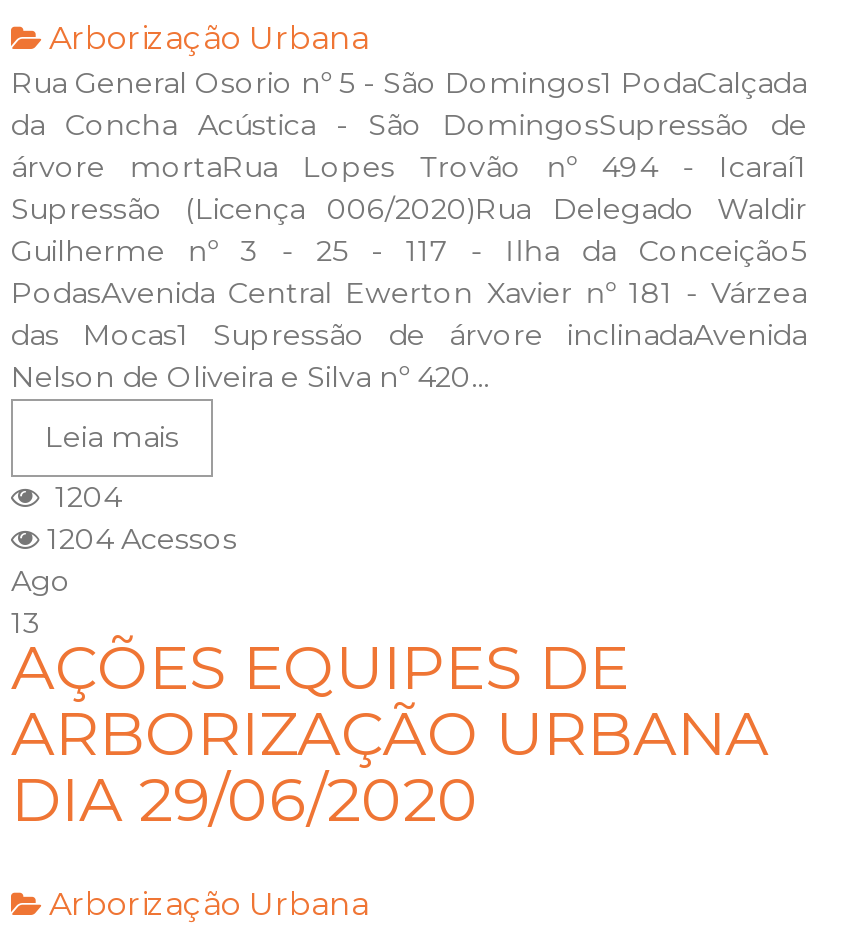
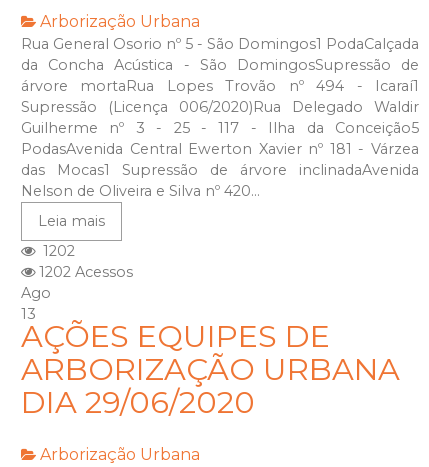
- 1204
+ 1202

- 1204 Acessos
+ 1202 Acessos
